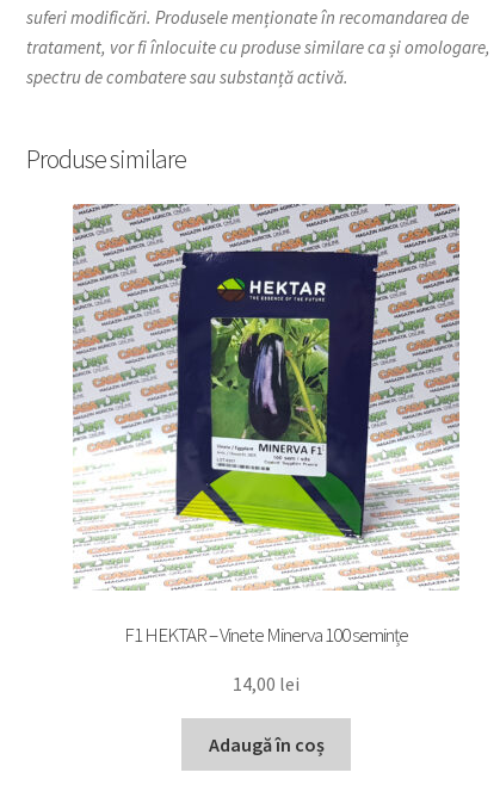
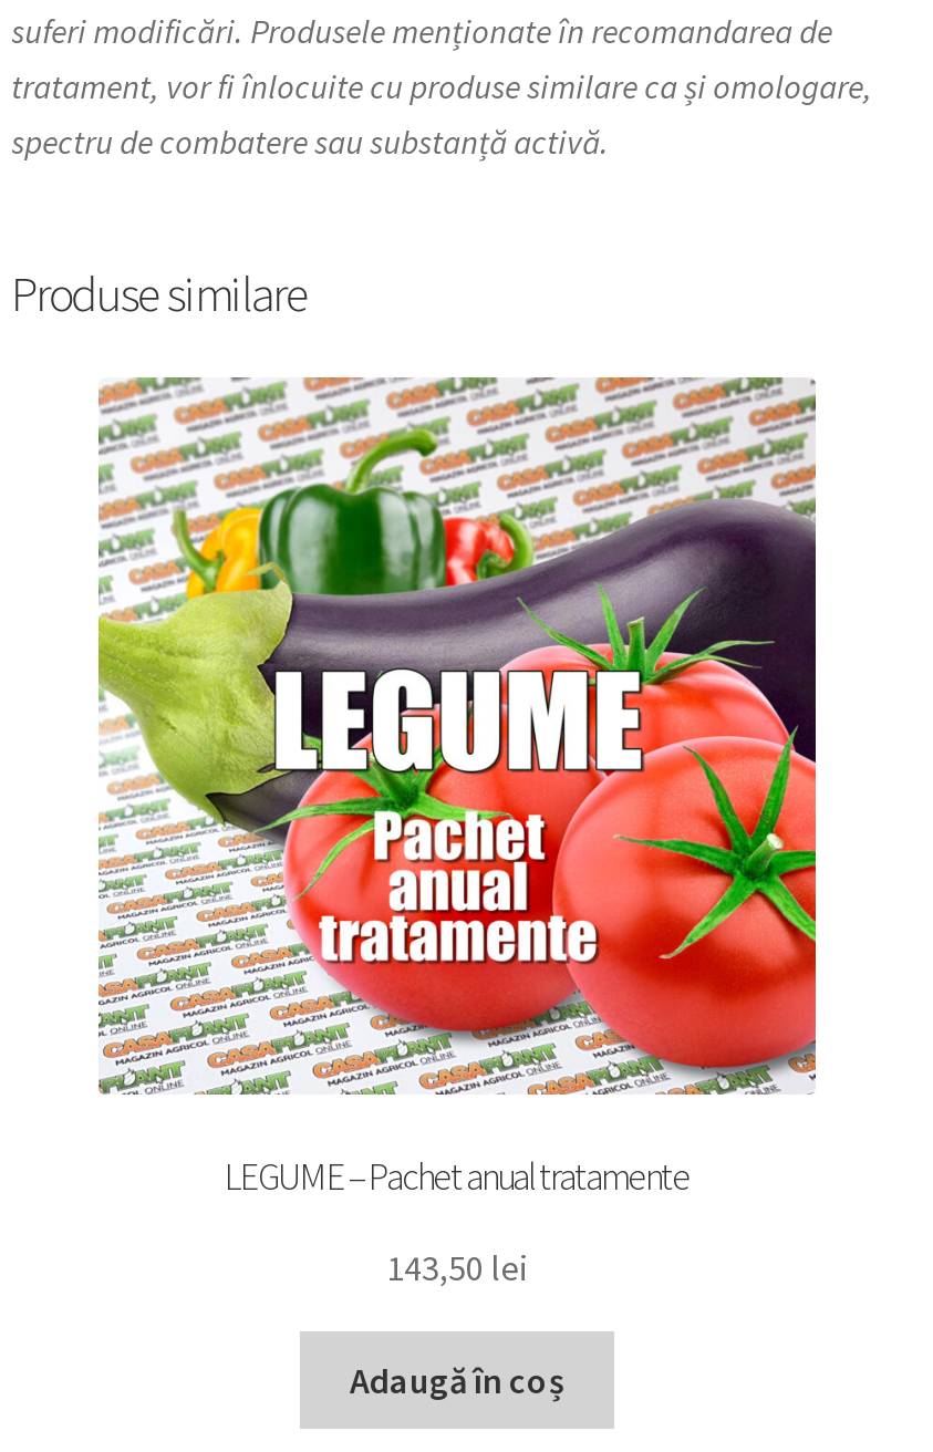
- [image]
- F1 HEKTAR – Vinete Minerva 100 semințe
+ [image]
+ LEGUME – Pachet anual tratamente

- 14,00 lei
+ 143,50 lei
